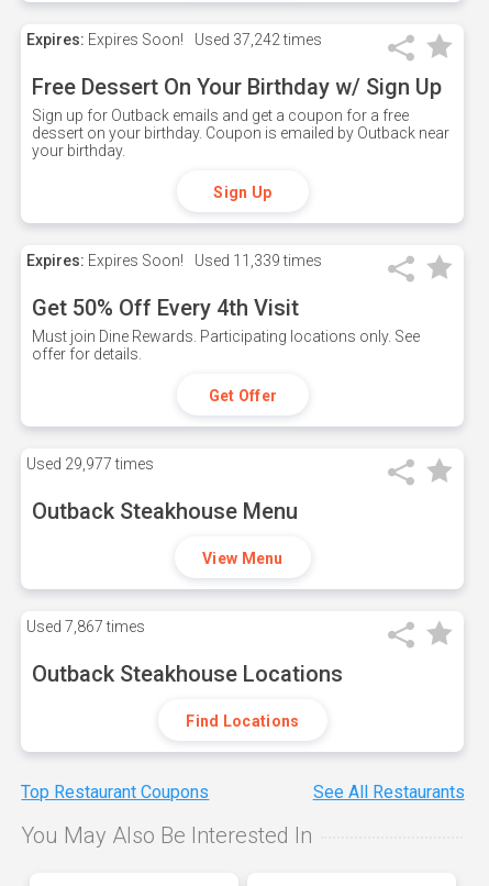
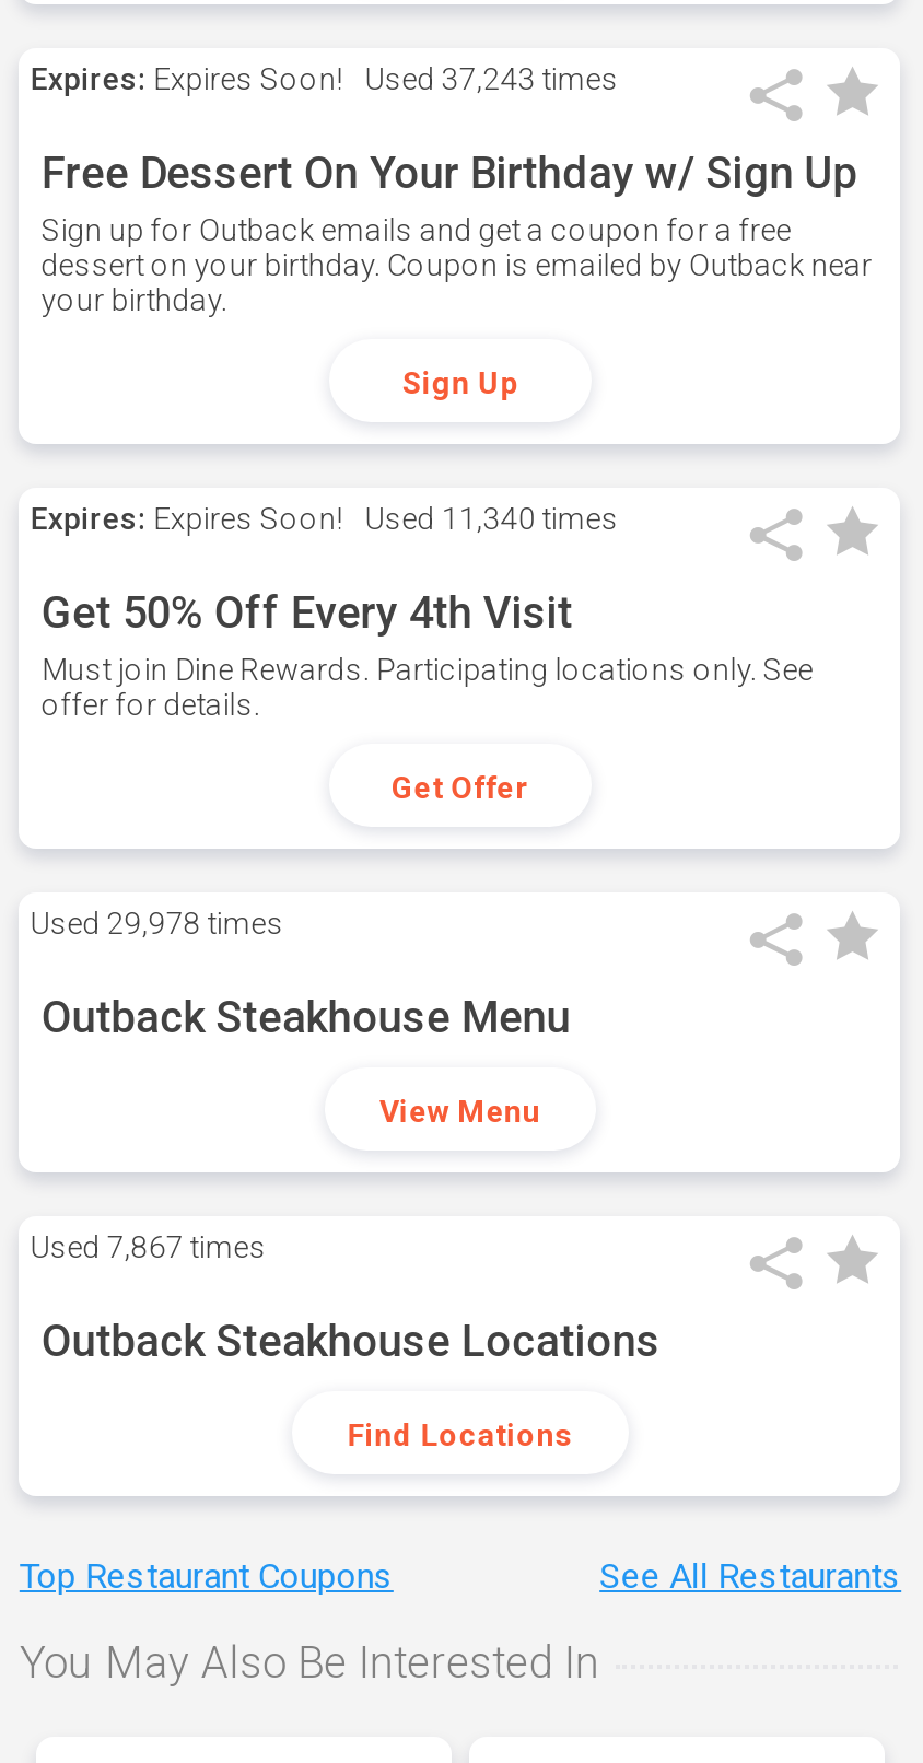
- Expires: Expires Soon! Used 37,242 times
+ Expires: Expires Soon! Used 37,243 times

- Expires: Expires Soon! Used 11,339 times
+ Expires: Expires Soon! Used 11,340 times

- Used 29,977 times
+ Used 29,978 times
